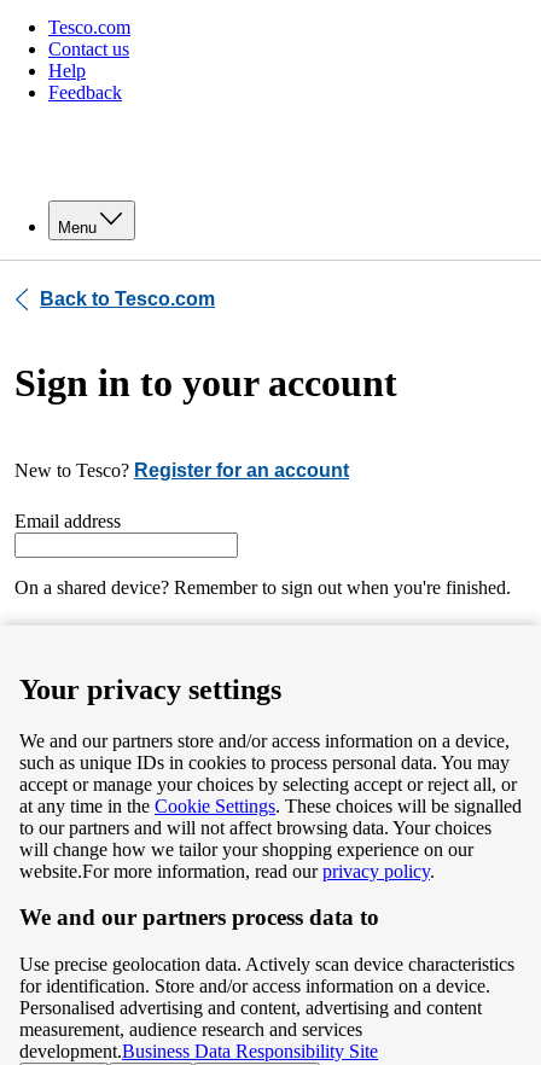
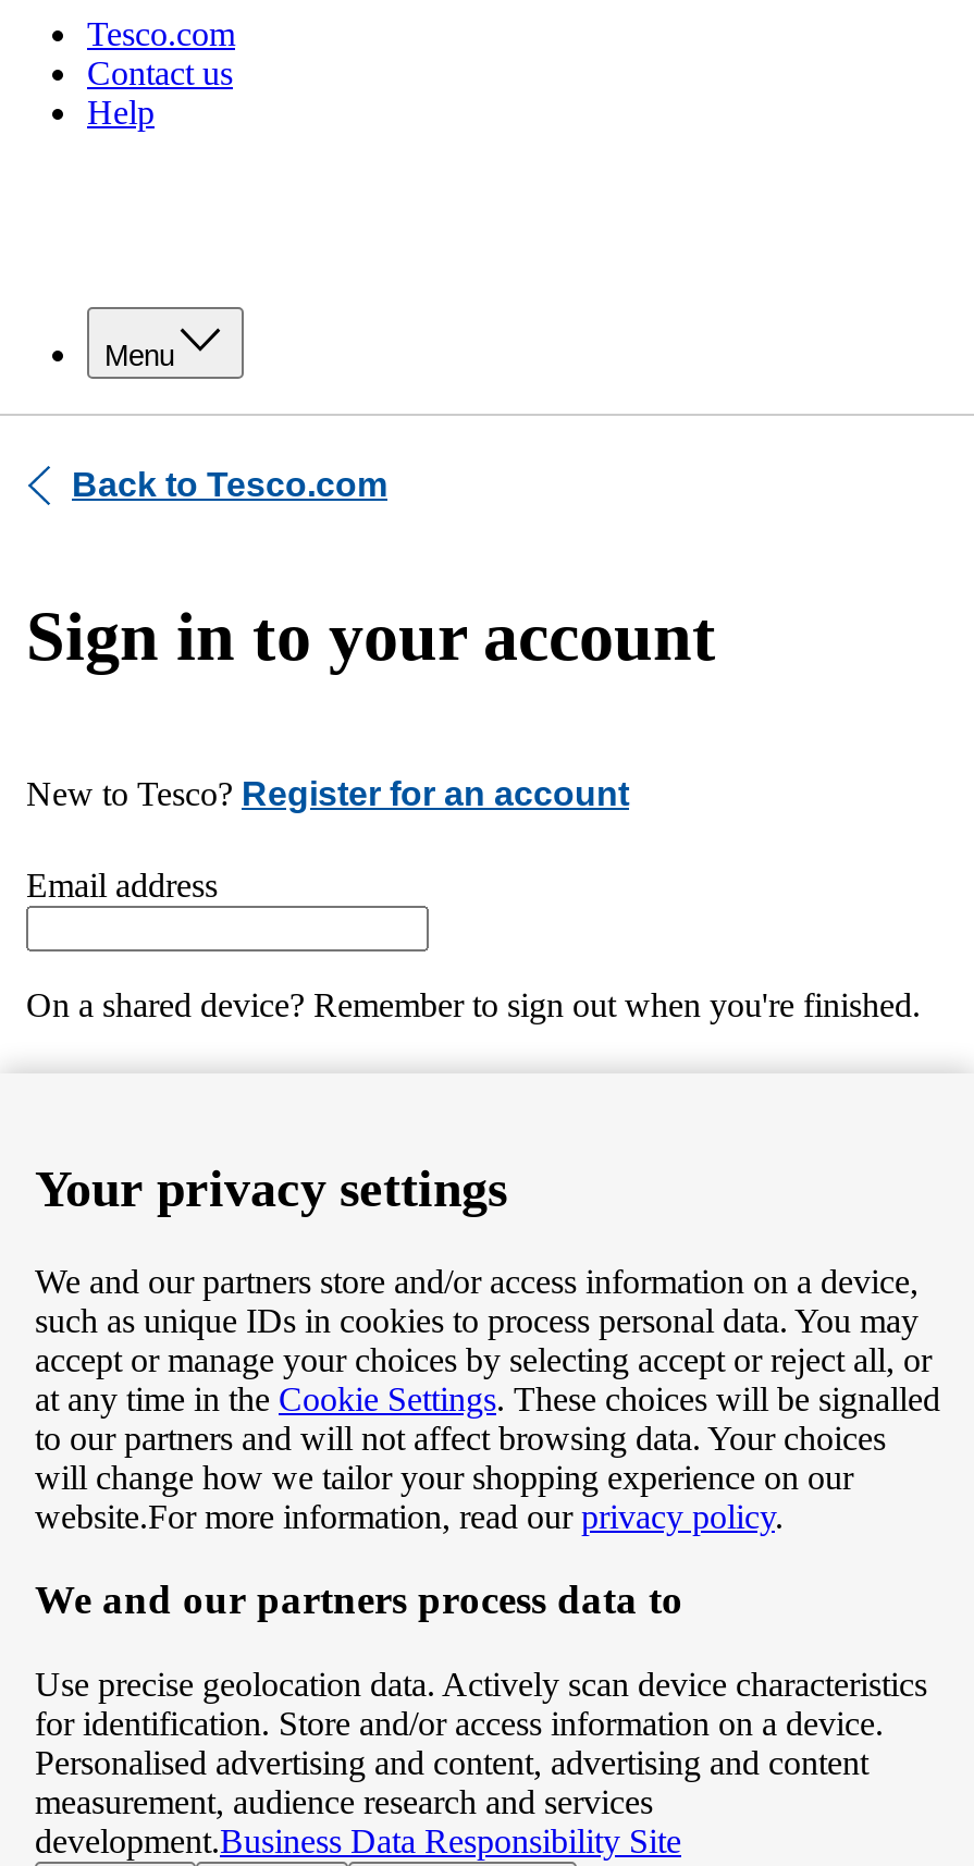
- Feedback
